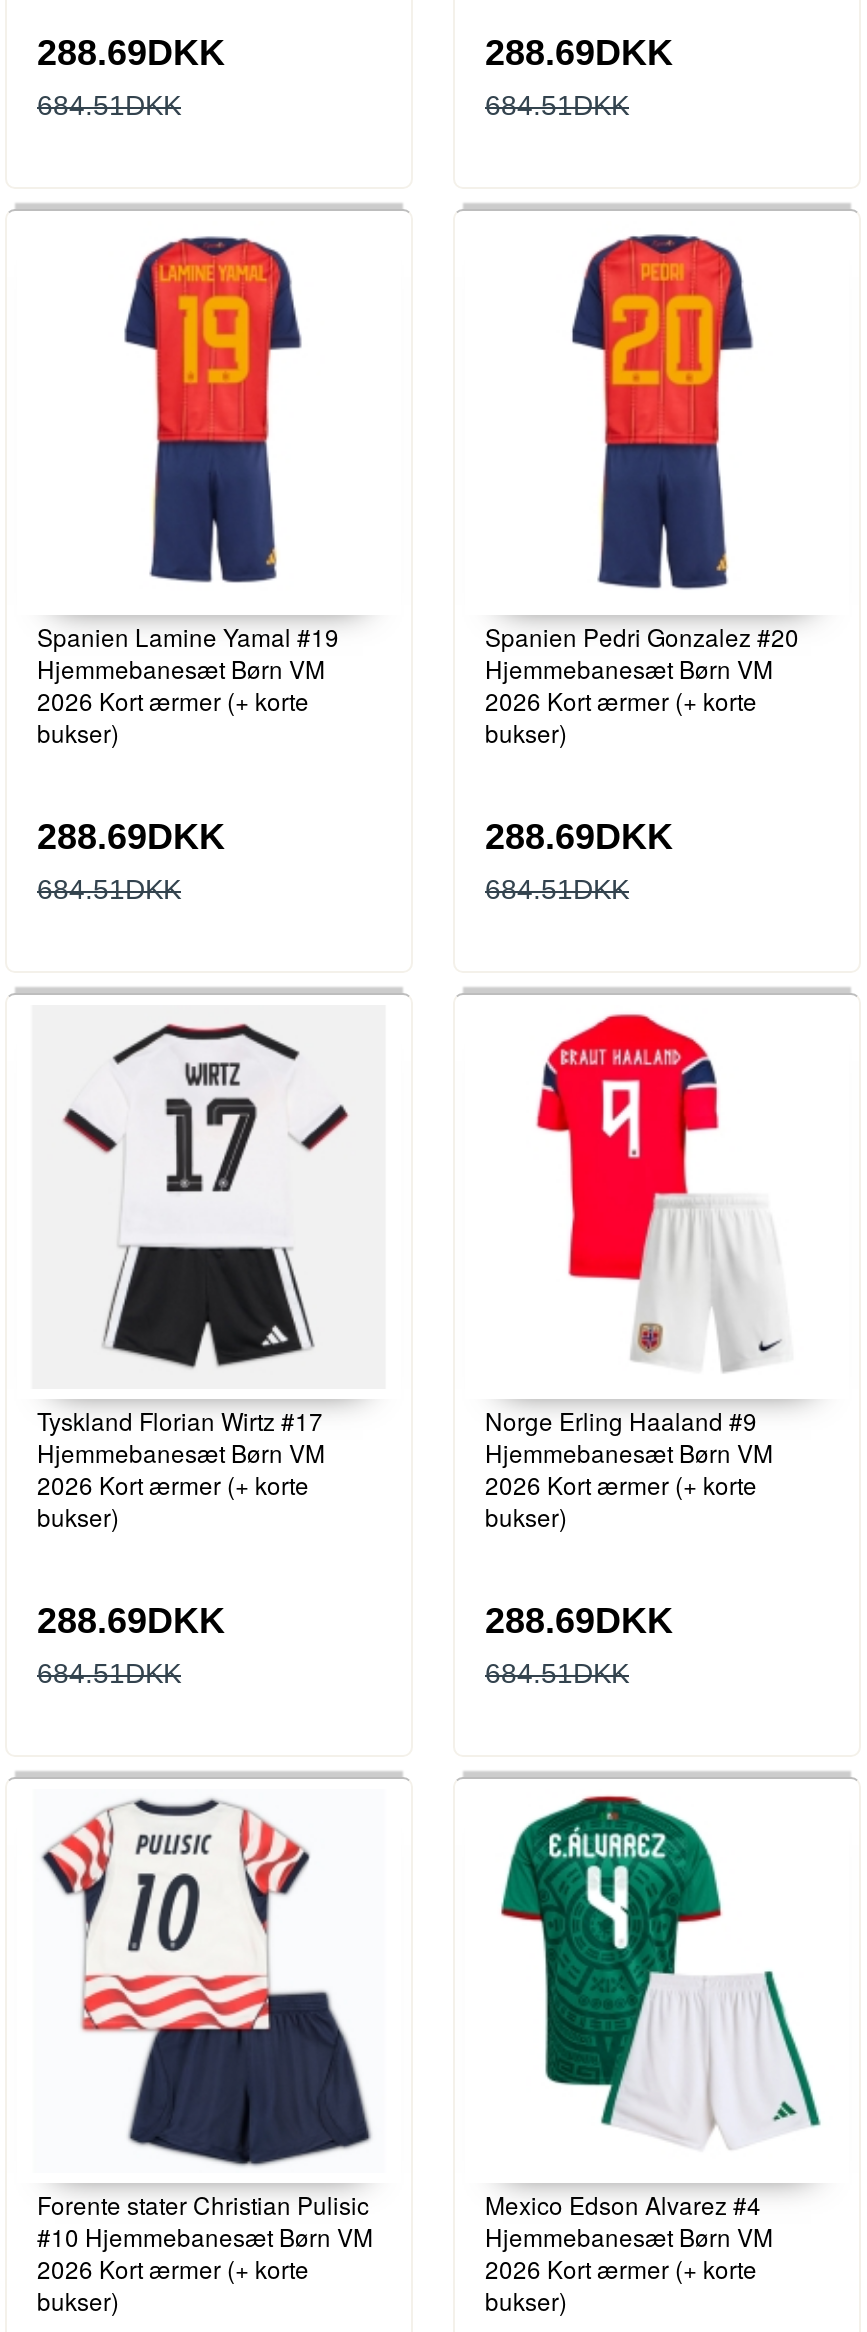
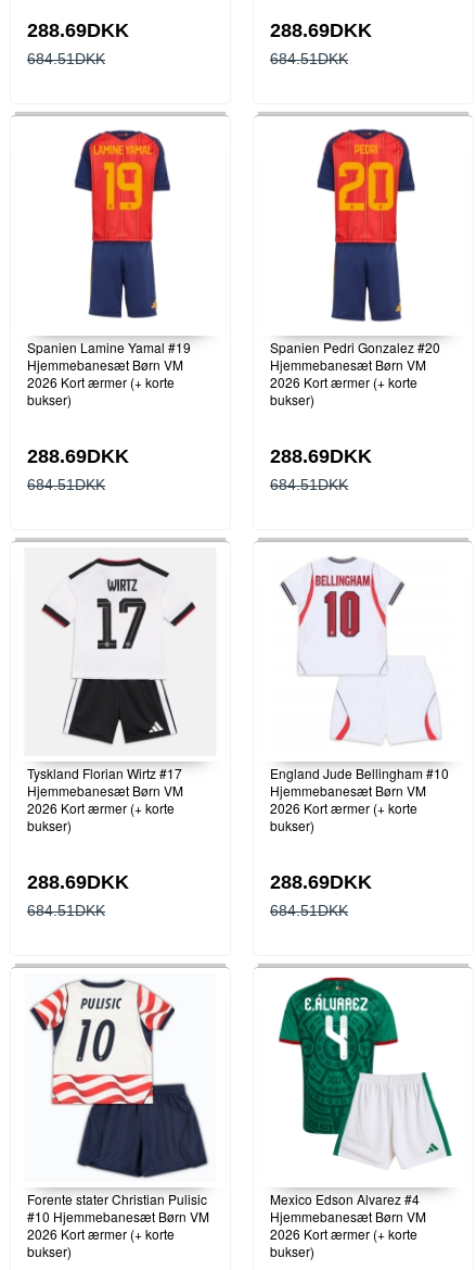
- [image]
- Norge Erling Haaland #9
+ [image]
+ England Jude Bellingham #10
